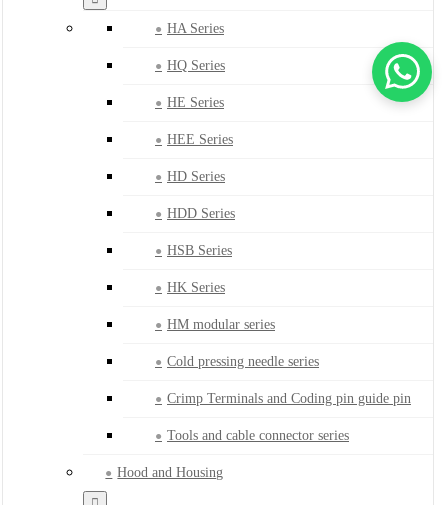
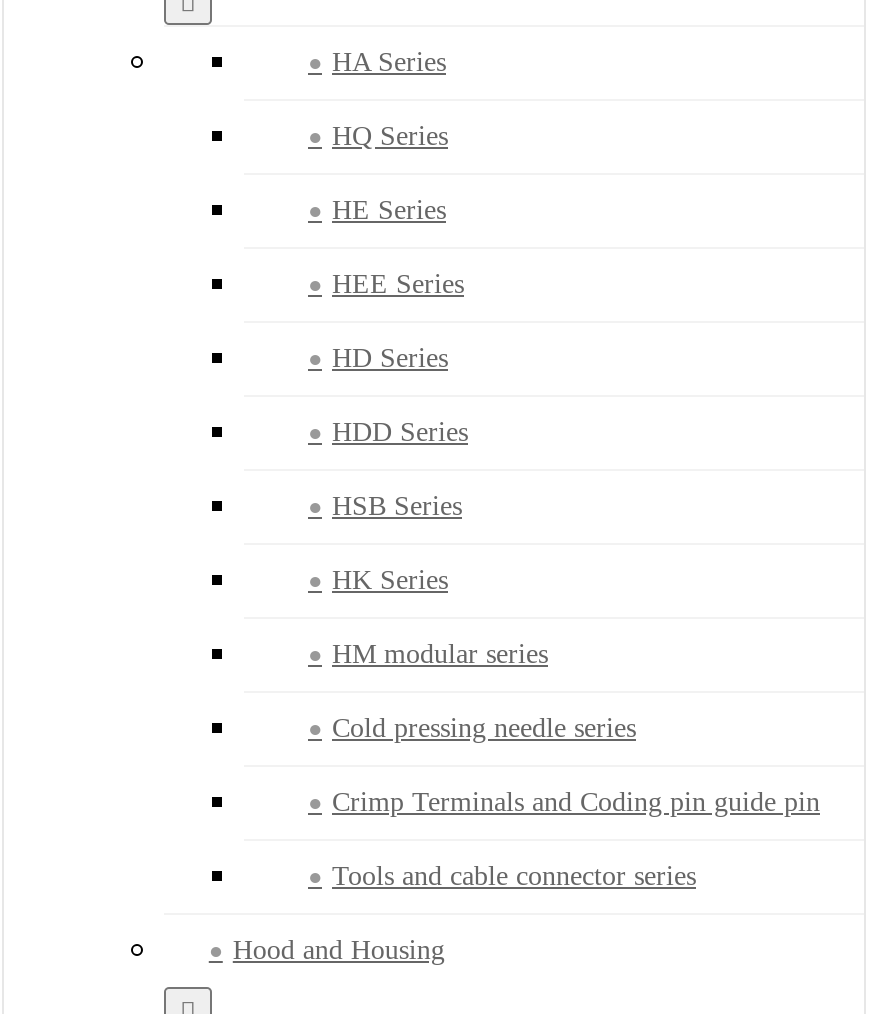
- [image]
